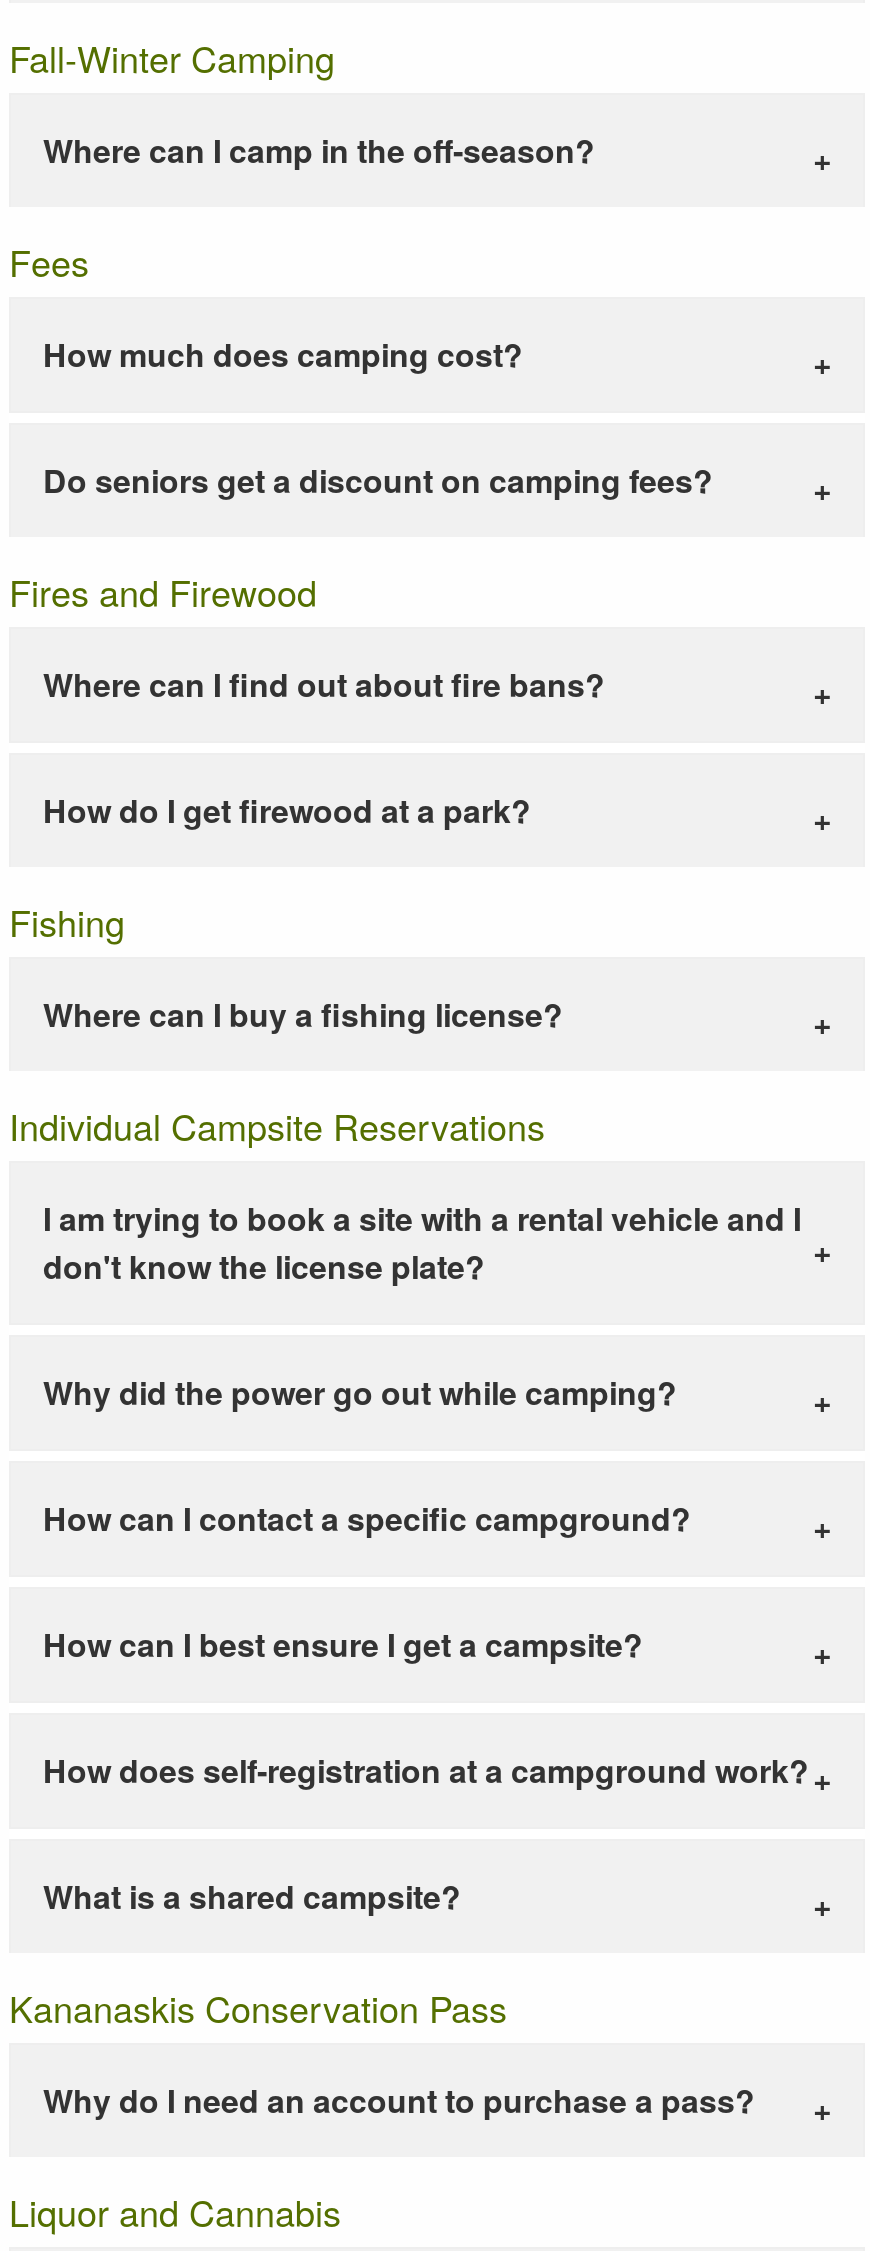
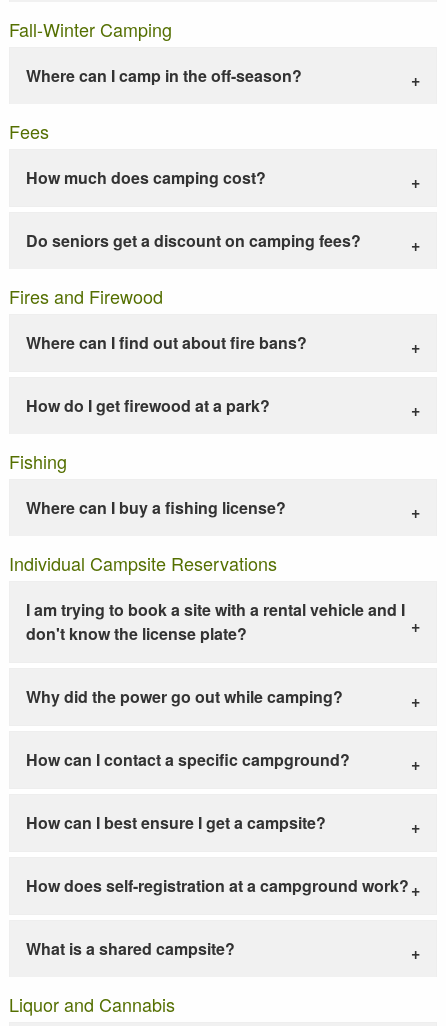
- Kananaskis Conservation Pass
- Why do I need an account to purchase a pass?
